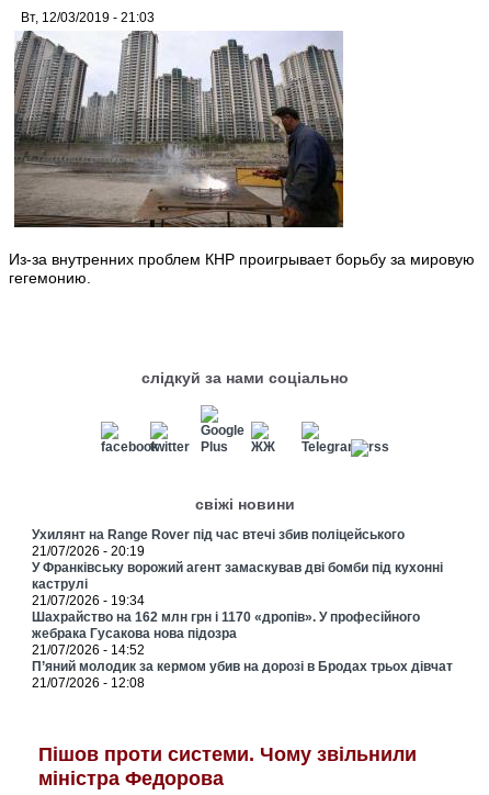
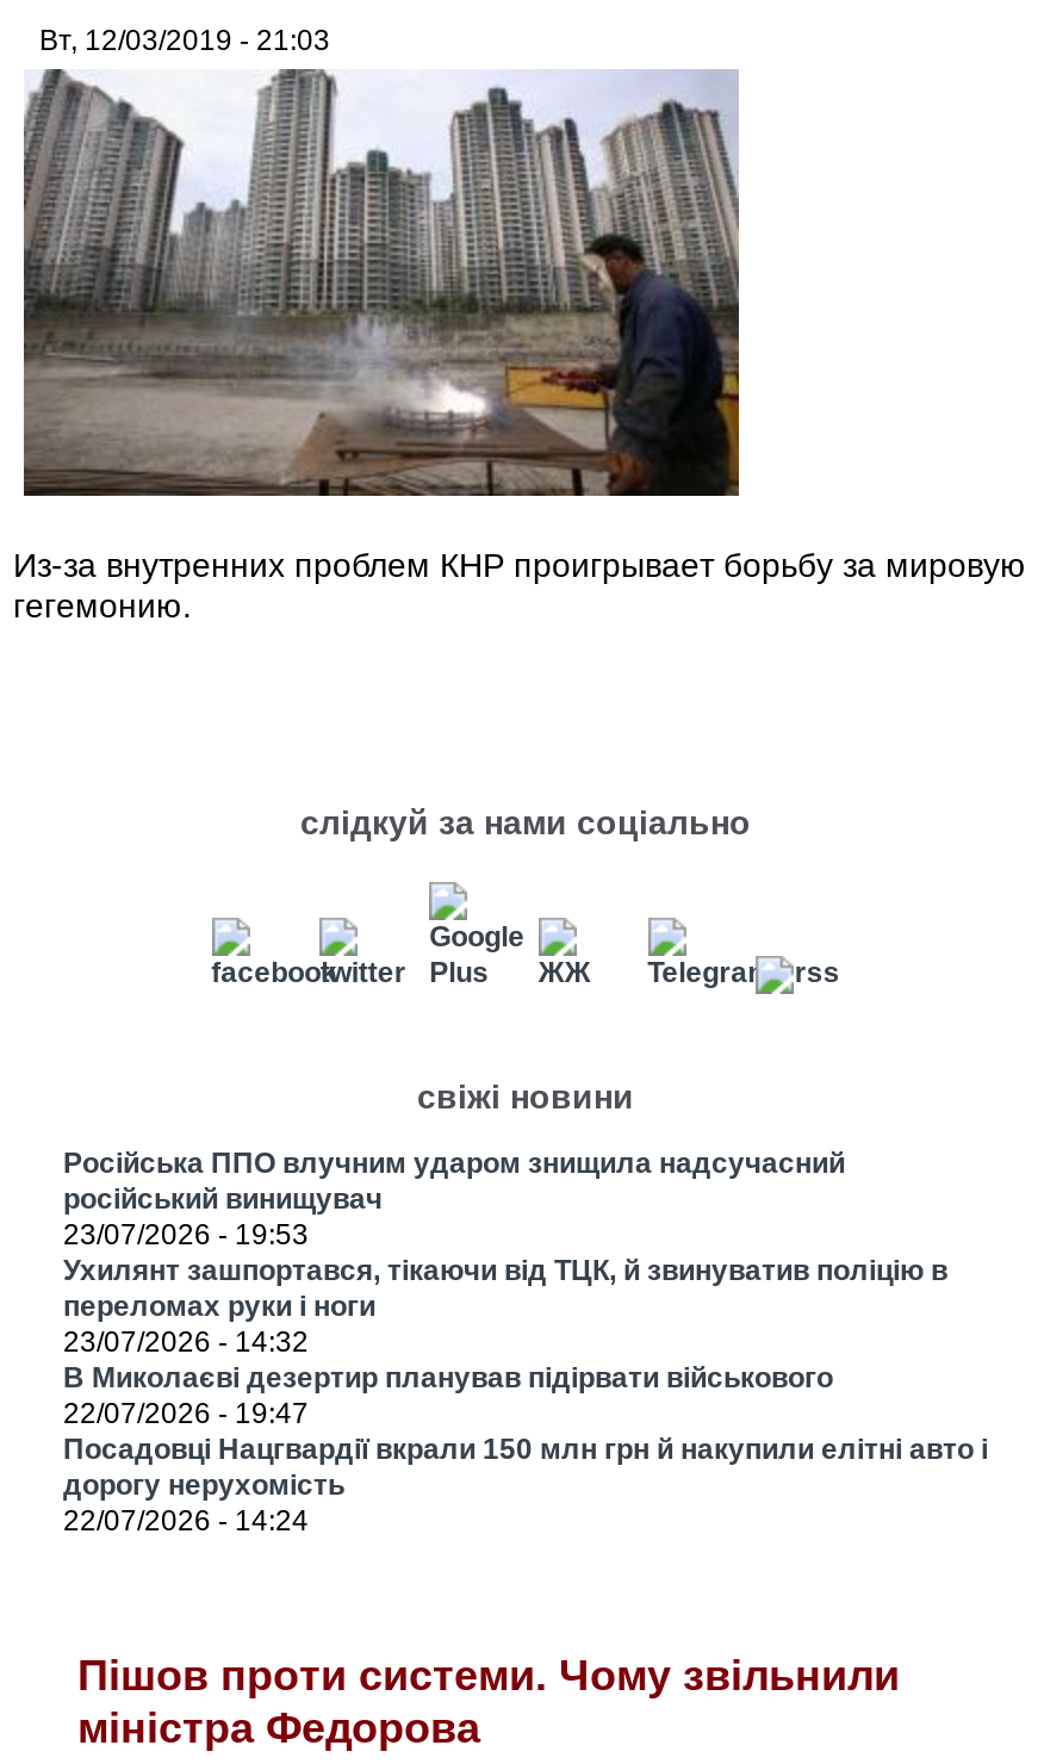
- Ухилянт на Range Rover під час втечі збив поліцейського
- 21/07/2026 - 20:19
- У Франківську ворожий агент замаскував дві бомби під кухонні
- каструлі
- 21/07/2026 - 19:34
- Шахрайство на 162 млн грн і 1170 «дропів». У професійного
- жебрака Гусакова нова підозра
- 21/07/2026 - 14:52
- П’яний молодик за кермом убив на дорозі в Бродах трьох дівчат
- 21/07/2026 - 12:08
+ Російська ППО влучним ударом знищила надсучасний
+ російський винищувач
+ 23/07/2026 - 19:53
+ Ухилянт зашпортався, тікаючи від ТЦК, й звинуватив поліцію в
+ переломах руки і ноги
+ 23/07/2026 - 14:32
+ В Миколаєві дезертир планував підірвати військового
+ 22/07/2026 - 19:47
+ Посадовці Нацгвардії вкрали 150 млн грн й накупили елітні авто і
+ дорогу нерухомість
+ 22/07/2026 - 14:24
